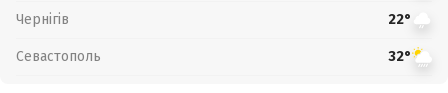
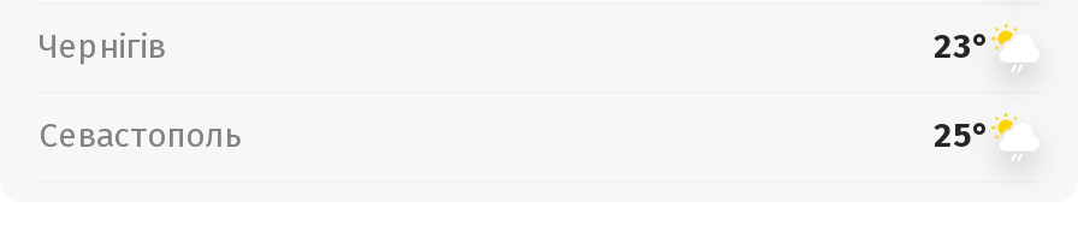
- 22°
+ 23°

- 32°
+ 25°
